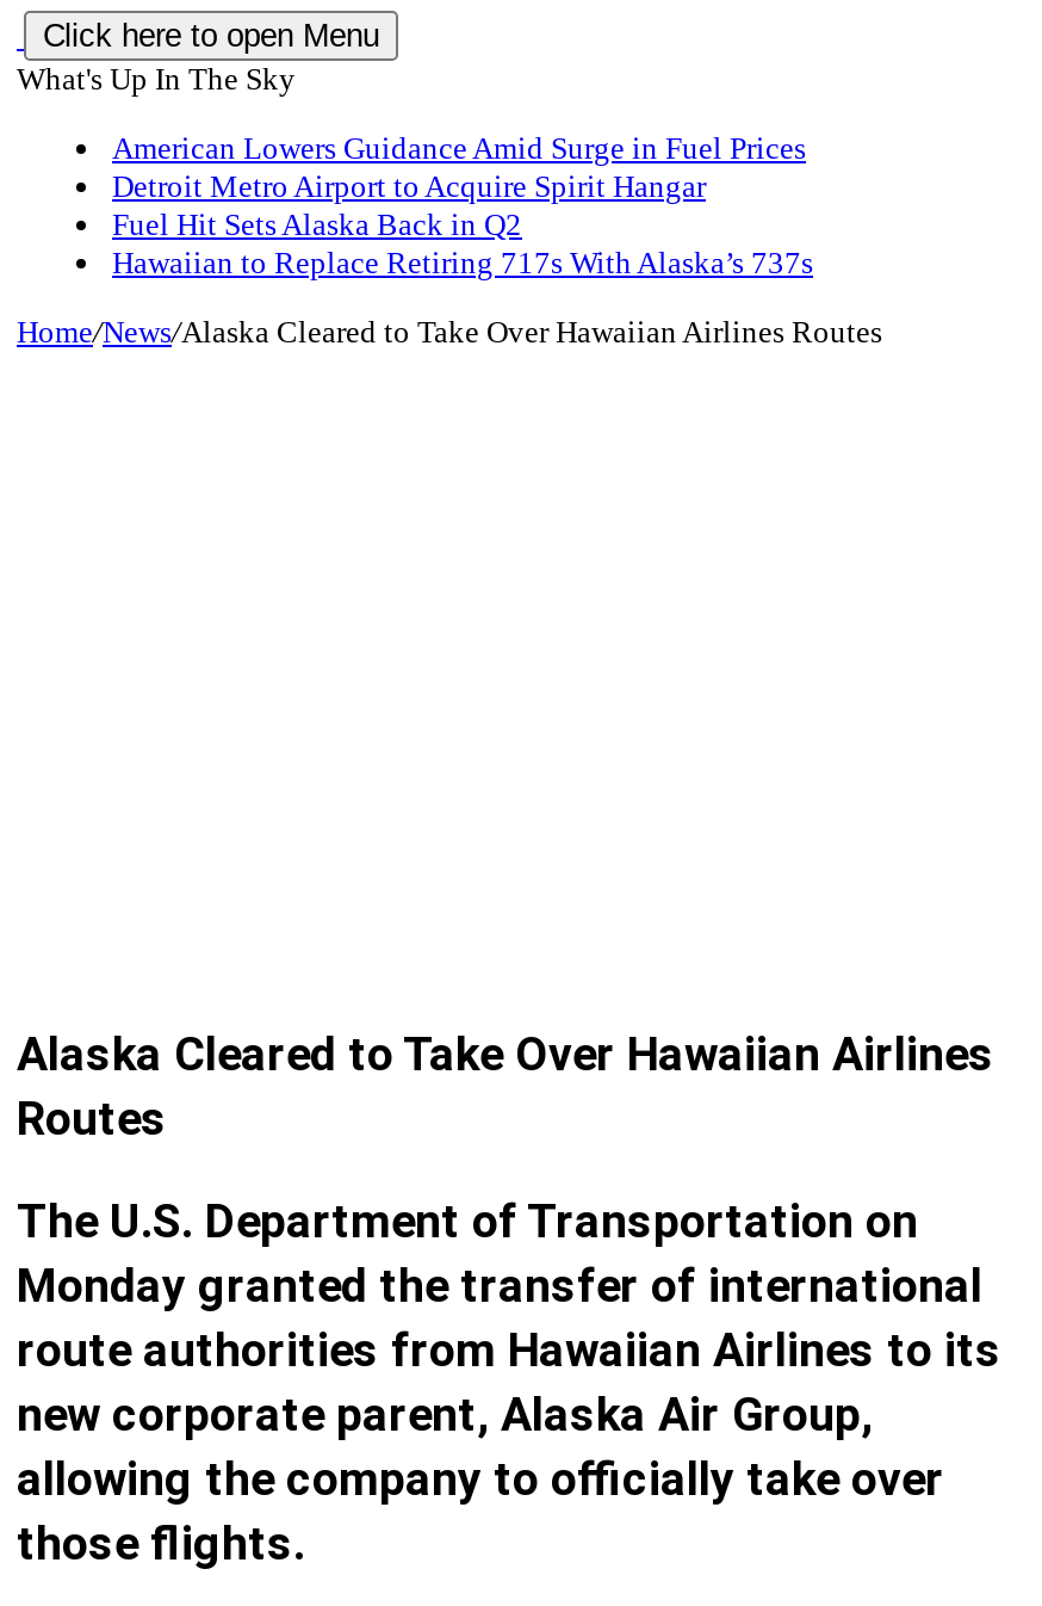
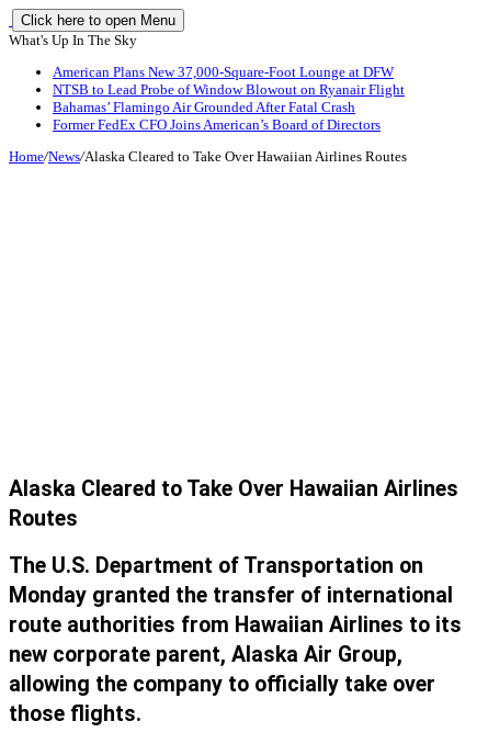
- American Lowers Guidance Amid Surge in Fuel Prices
- Detroit Metro Airport to Acquire Spirit Hangar
- Fuel Hit Sets Alaska Back in Q2
- Hawaiian to Replace Retiring 717s With Alaska’s 737s
+ American Plans New 37,000-Square-Foot Lounge at DFW
+ NTSB to Lead Probe of Window Blowout on Ryanair Flight
+ Bahamas’ Flamingo Air Grounded After Fatal Crash
+ Former FedEx CFO Joins American’s Board of Directors
